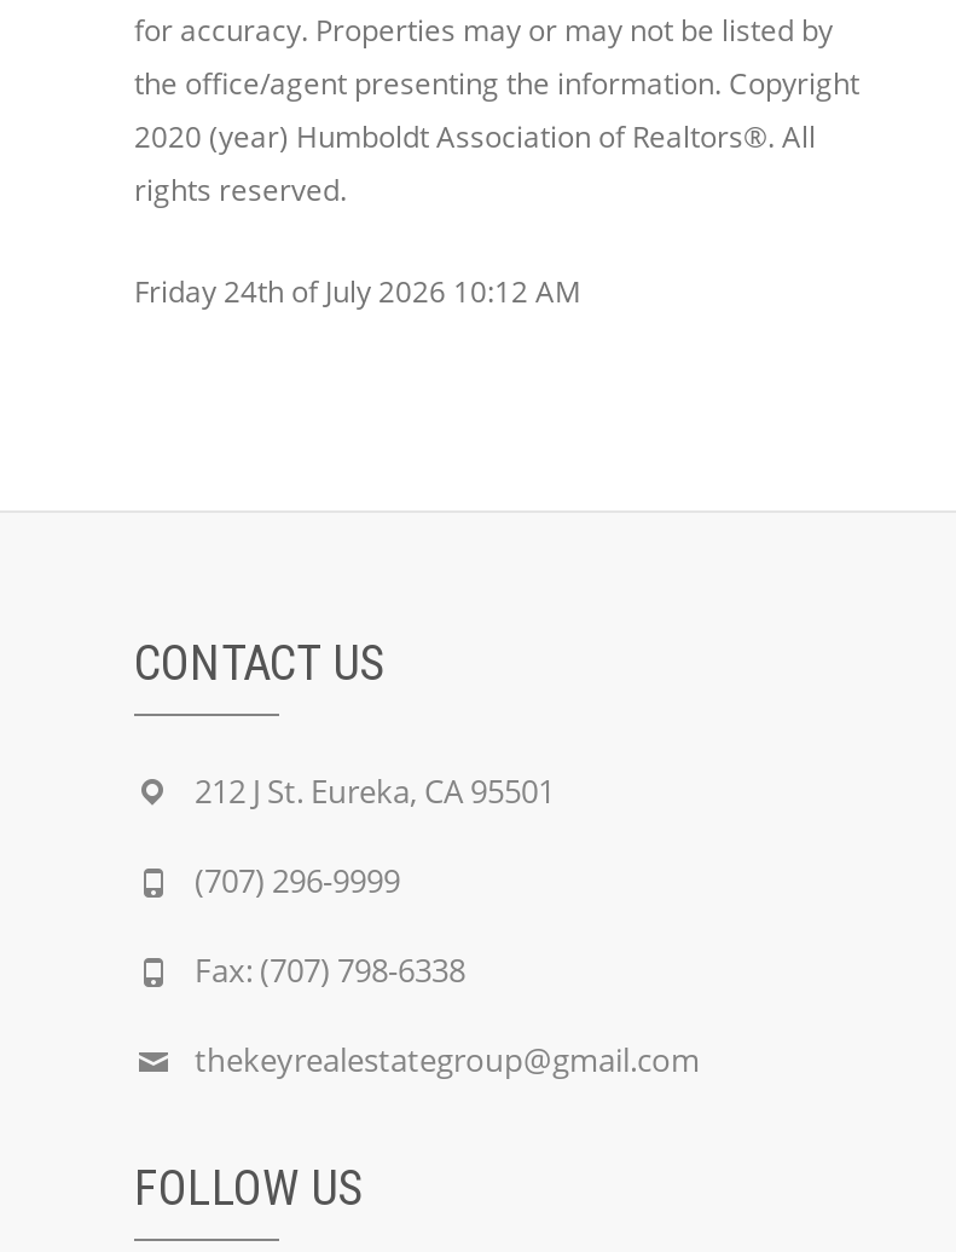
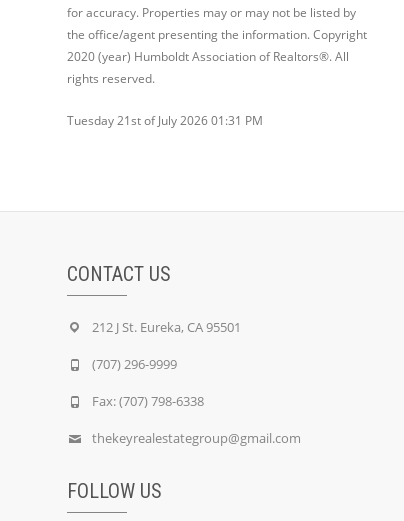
- Friday 24th of July 2026 10:12 AM
+ Tuesday 21st of July 2026 01:31 PM
